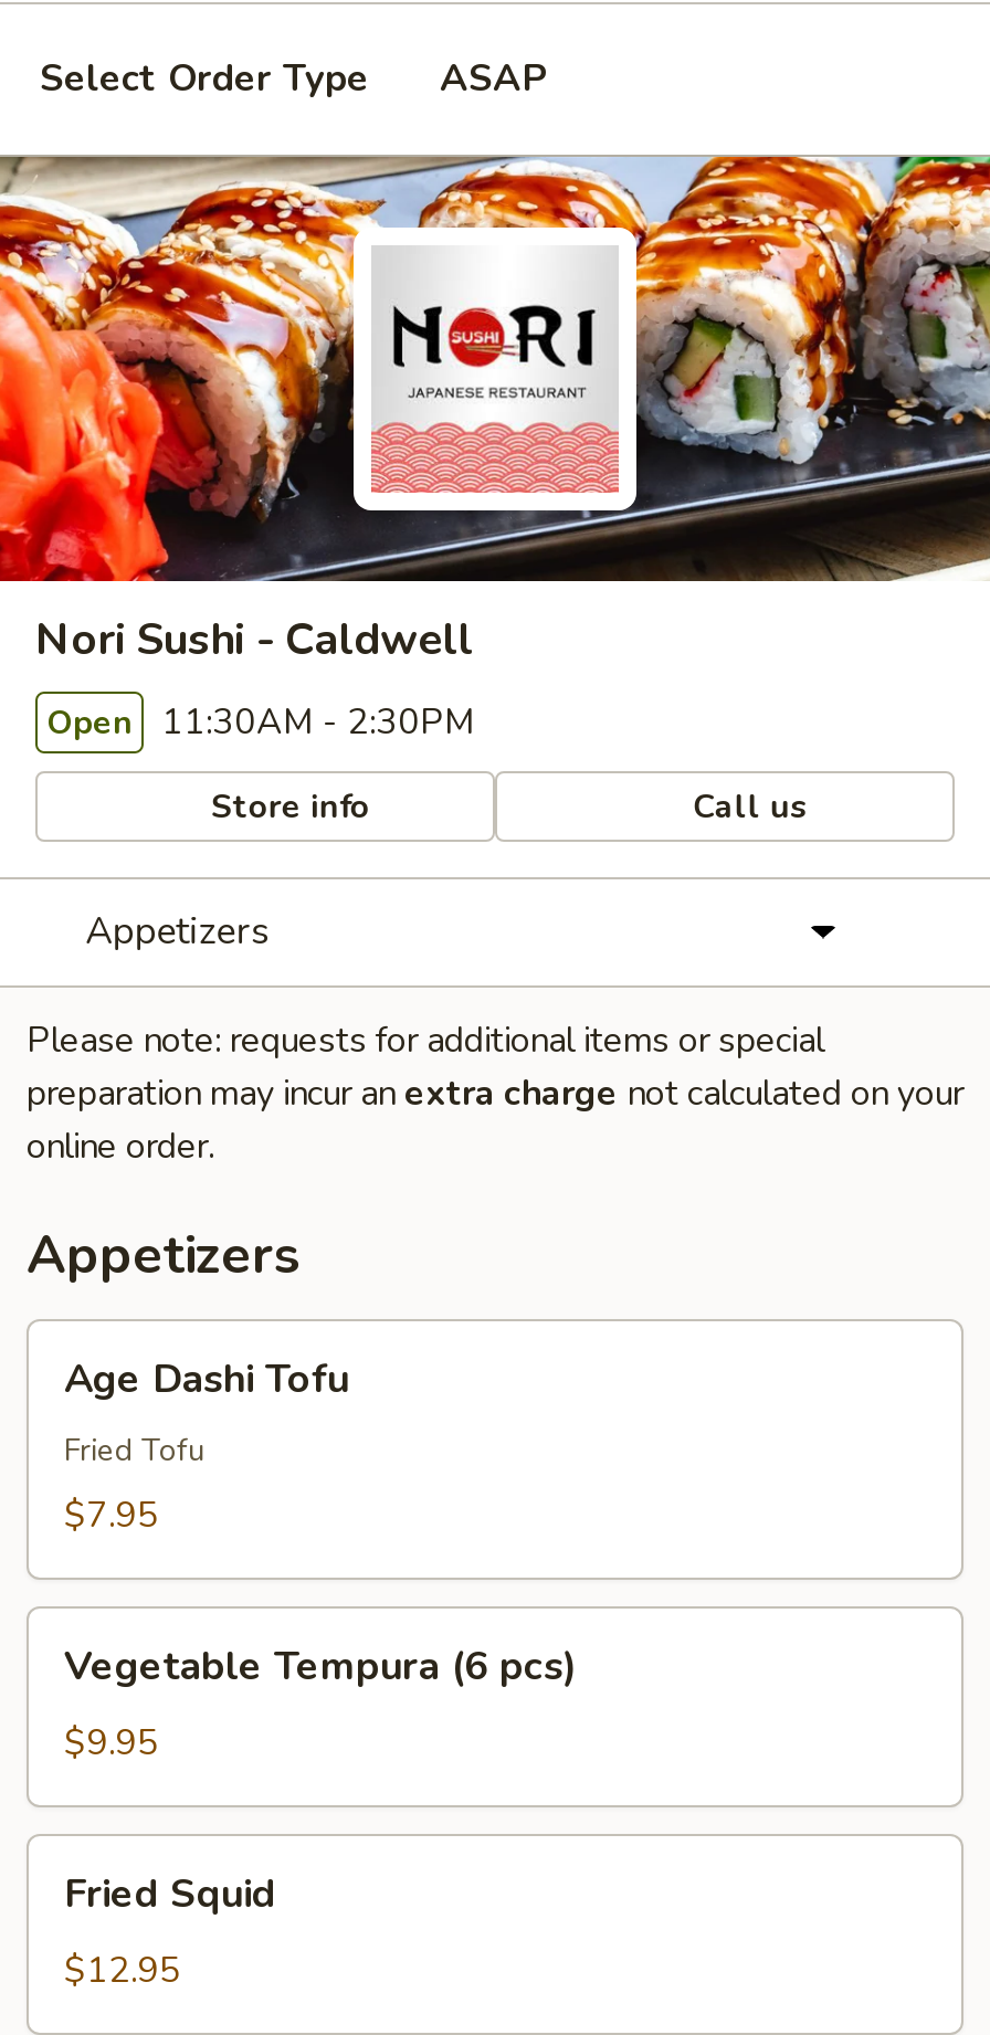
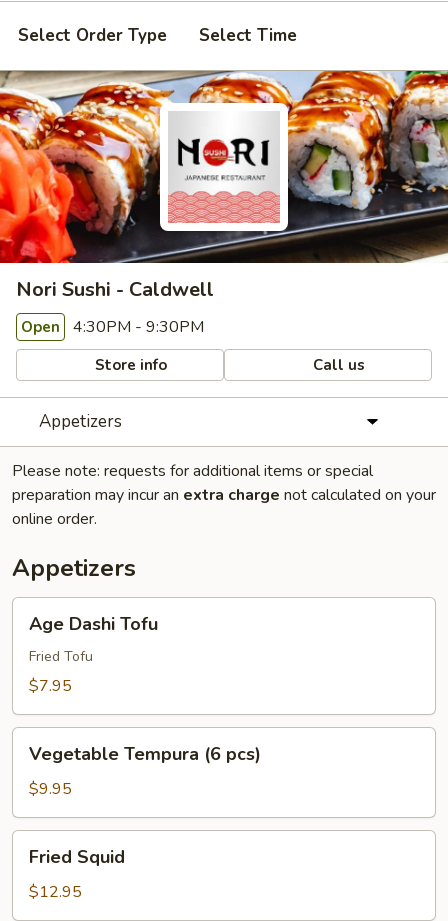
- ASAP
+ Select Time

- Open 11:30AM - 2:30PM
+ Open 4:30PM - 9:30PM
